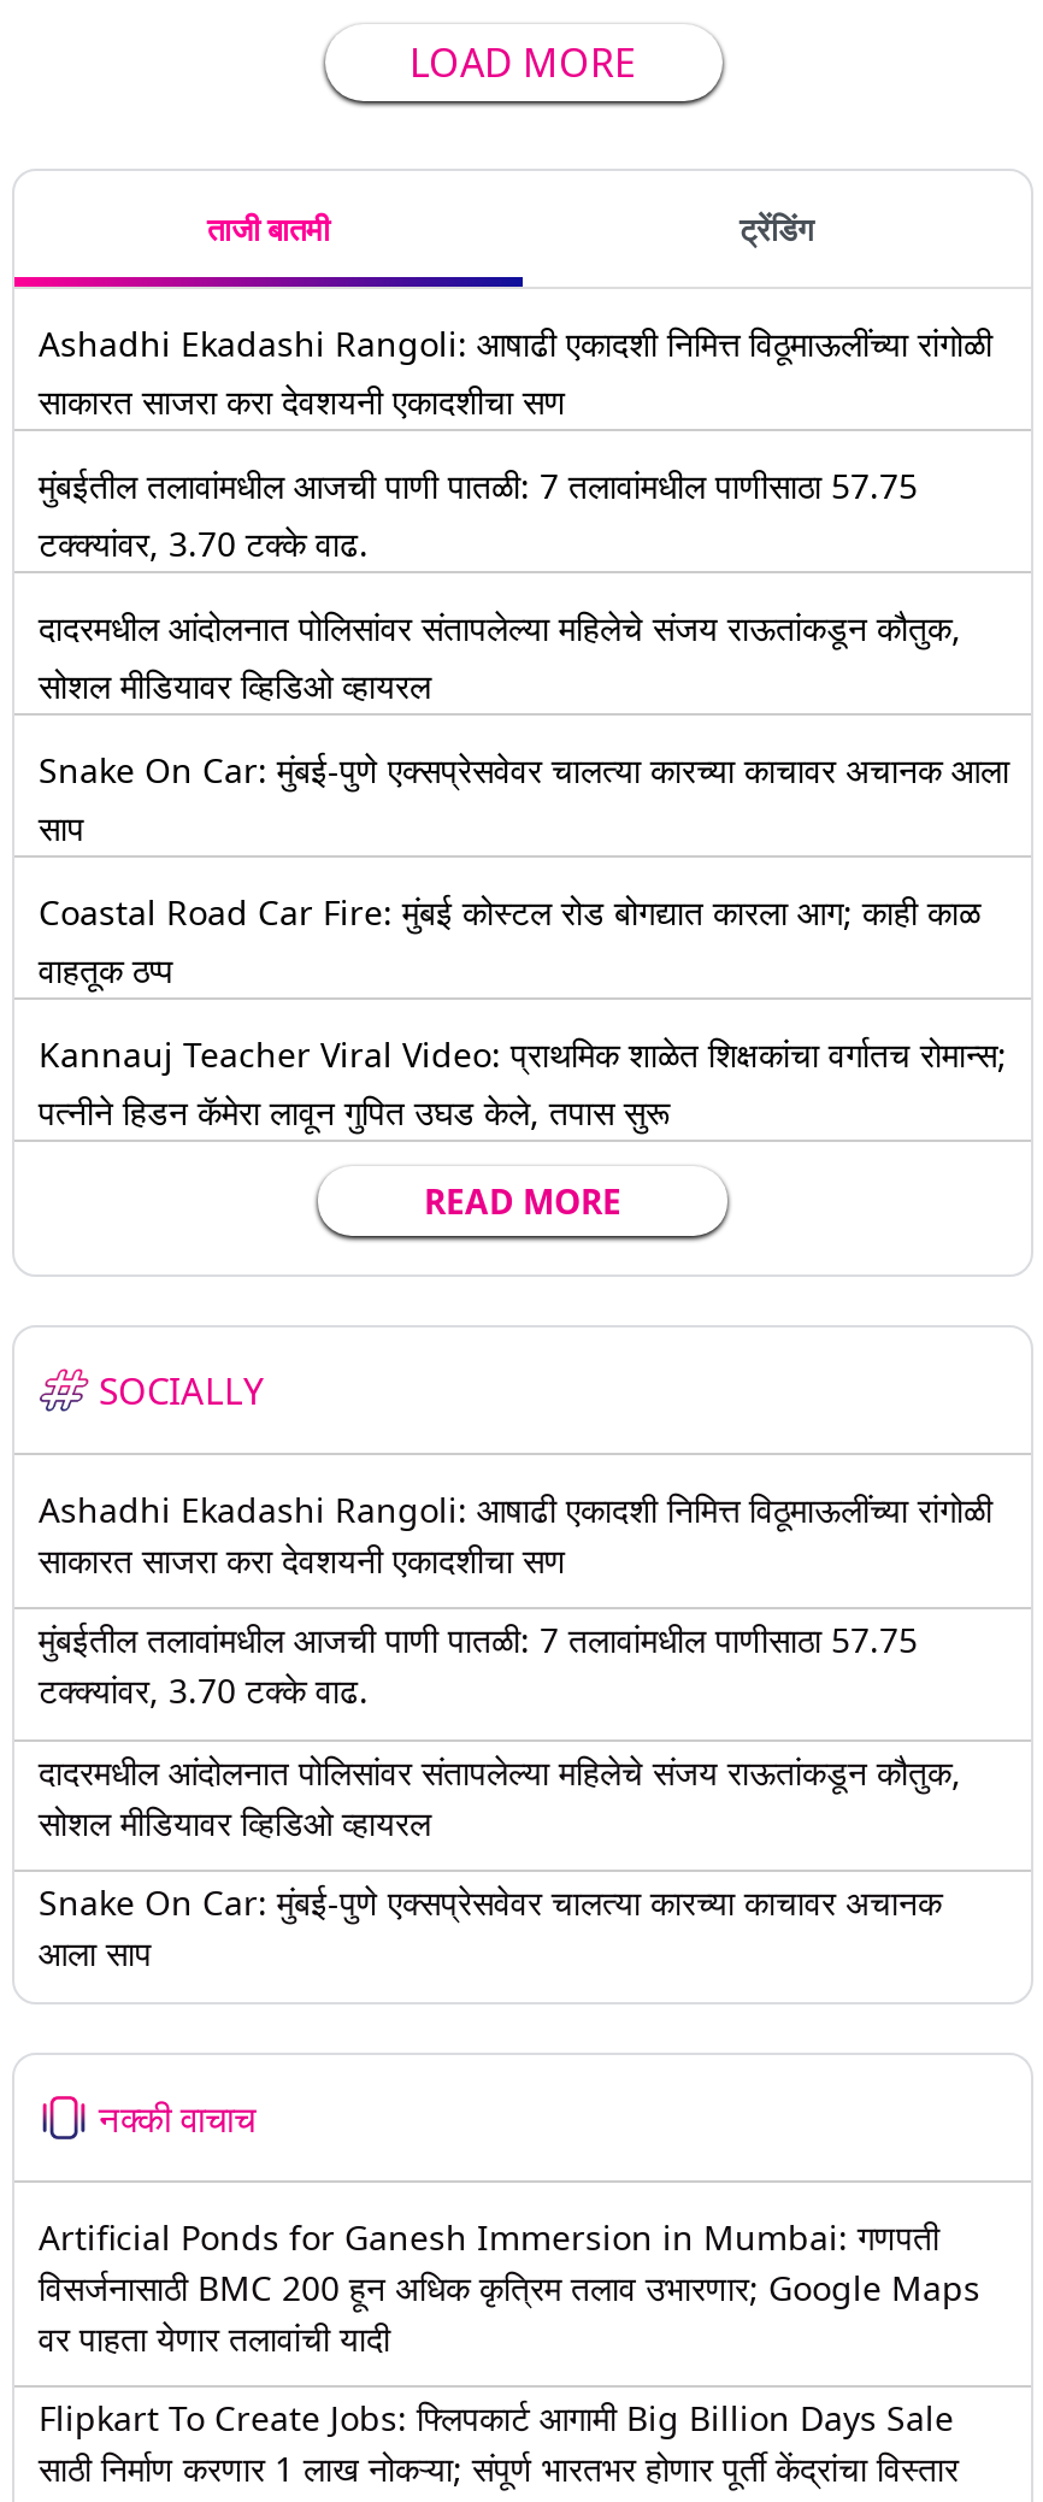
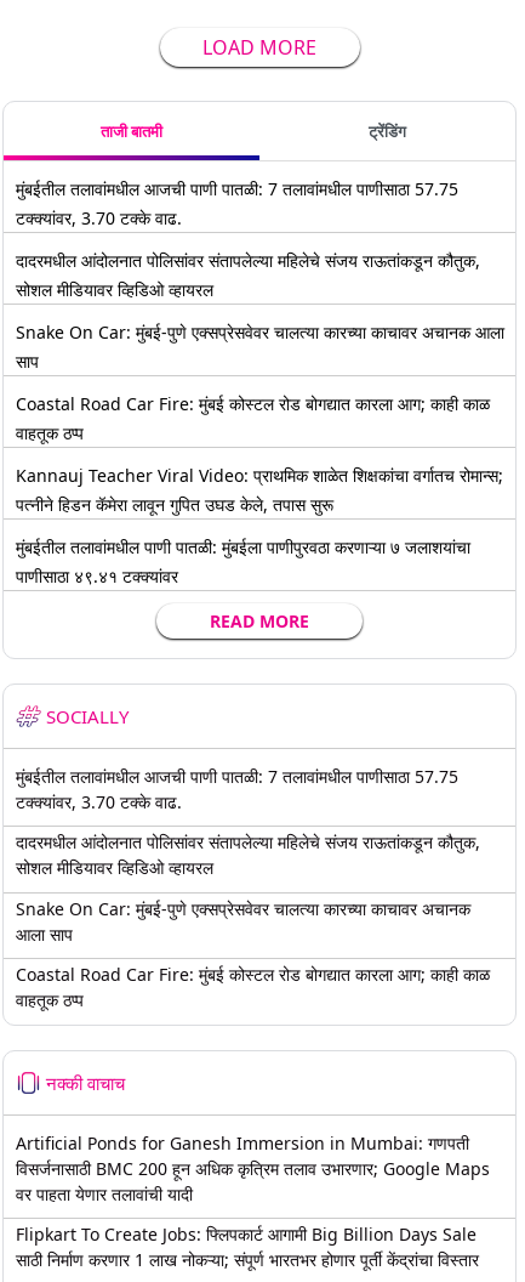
- Ashadhi Ekadashi Rangoli: आषाढी एकादशी निमित्त विठूमाऊलींच्या रांगोळी
- साकारत साजरा करा देवशयनी एकादशीचा सण

moved up: मुंबईतील तलावांमधील आजची पाणी पातळी: 7 तलावांमधील पाणीसाठा 57.75 | टक्क्यांवर, 3.70 टक्के वाढ. | दादरमधील आंदोलनात पोलिसांवर संतापलेल्या महिलेचे संजय राऊतांकडून कौतुक, | ... | Kannauj Teacher Viral Video: प्राथमिक शाळेत शिक्षकांचा वर्गातच रोमान्स; | पत्नीने हिडन कॅमेरा लावून गुपित उघड केले, तपास सुरू

+ मुंबईतील तलावांमधील पाणी पातळी: मुंबईला पाणीपुरवठा करणाऱ्या ७ जलाशयांचा
+ पाणीसाठा ४९.४१ टक्क्यांवर

- Ashadhi Ekadashi Rangoli: आषाढी एकादशी निमित्त विठूमाऊलींच्या रांगोळी
- साकारत साजरा करा देवशयनी एकादशीचा सण

moved up: मुंबईतील तलावांमधील आजची पाणी पातळी: 7 तलावांमधील पाणीसाठा 57.75 | टक्क्यांवर, 3.70 टक्के वाढ. | दादरमधील आंदोलनात पोलिसांवर संतापलेल्या महिलेचे संजय राऊतांकडून कौतुक, | सोशल मीडियावर व्हिडिओ व्हायरल | Snake On Car: मुंबई-पुणे एक्सप्रेसवेवर चालत्या कारच्या काचावर अचानक | आला साप

+ Coastal Road Car Fire: मुंबई कोस्टल रोड बोगद्यात कारला आग; काही काळ
+ वाहतूक ठप्प
